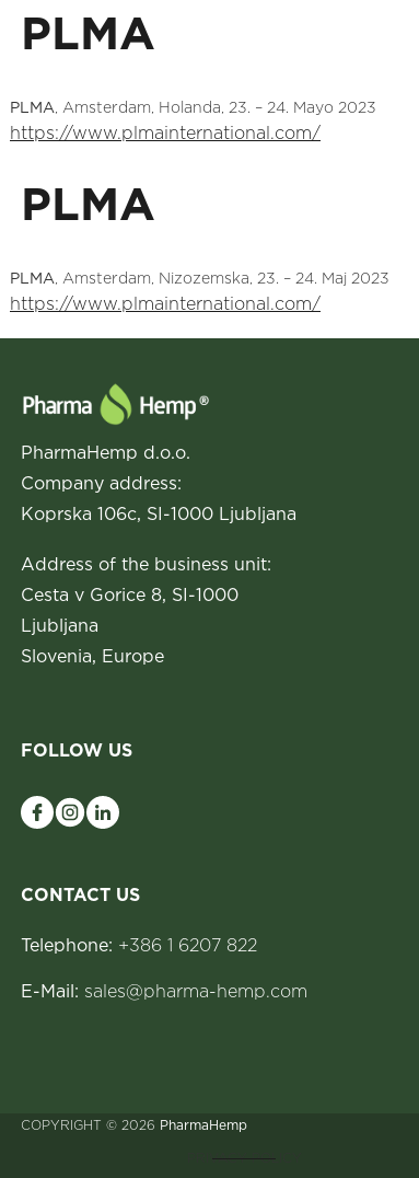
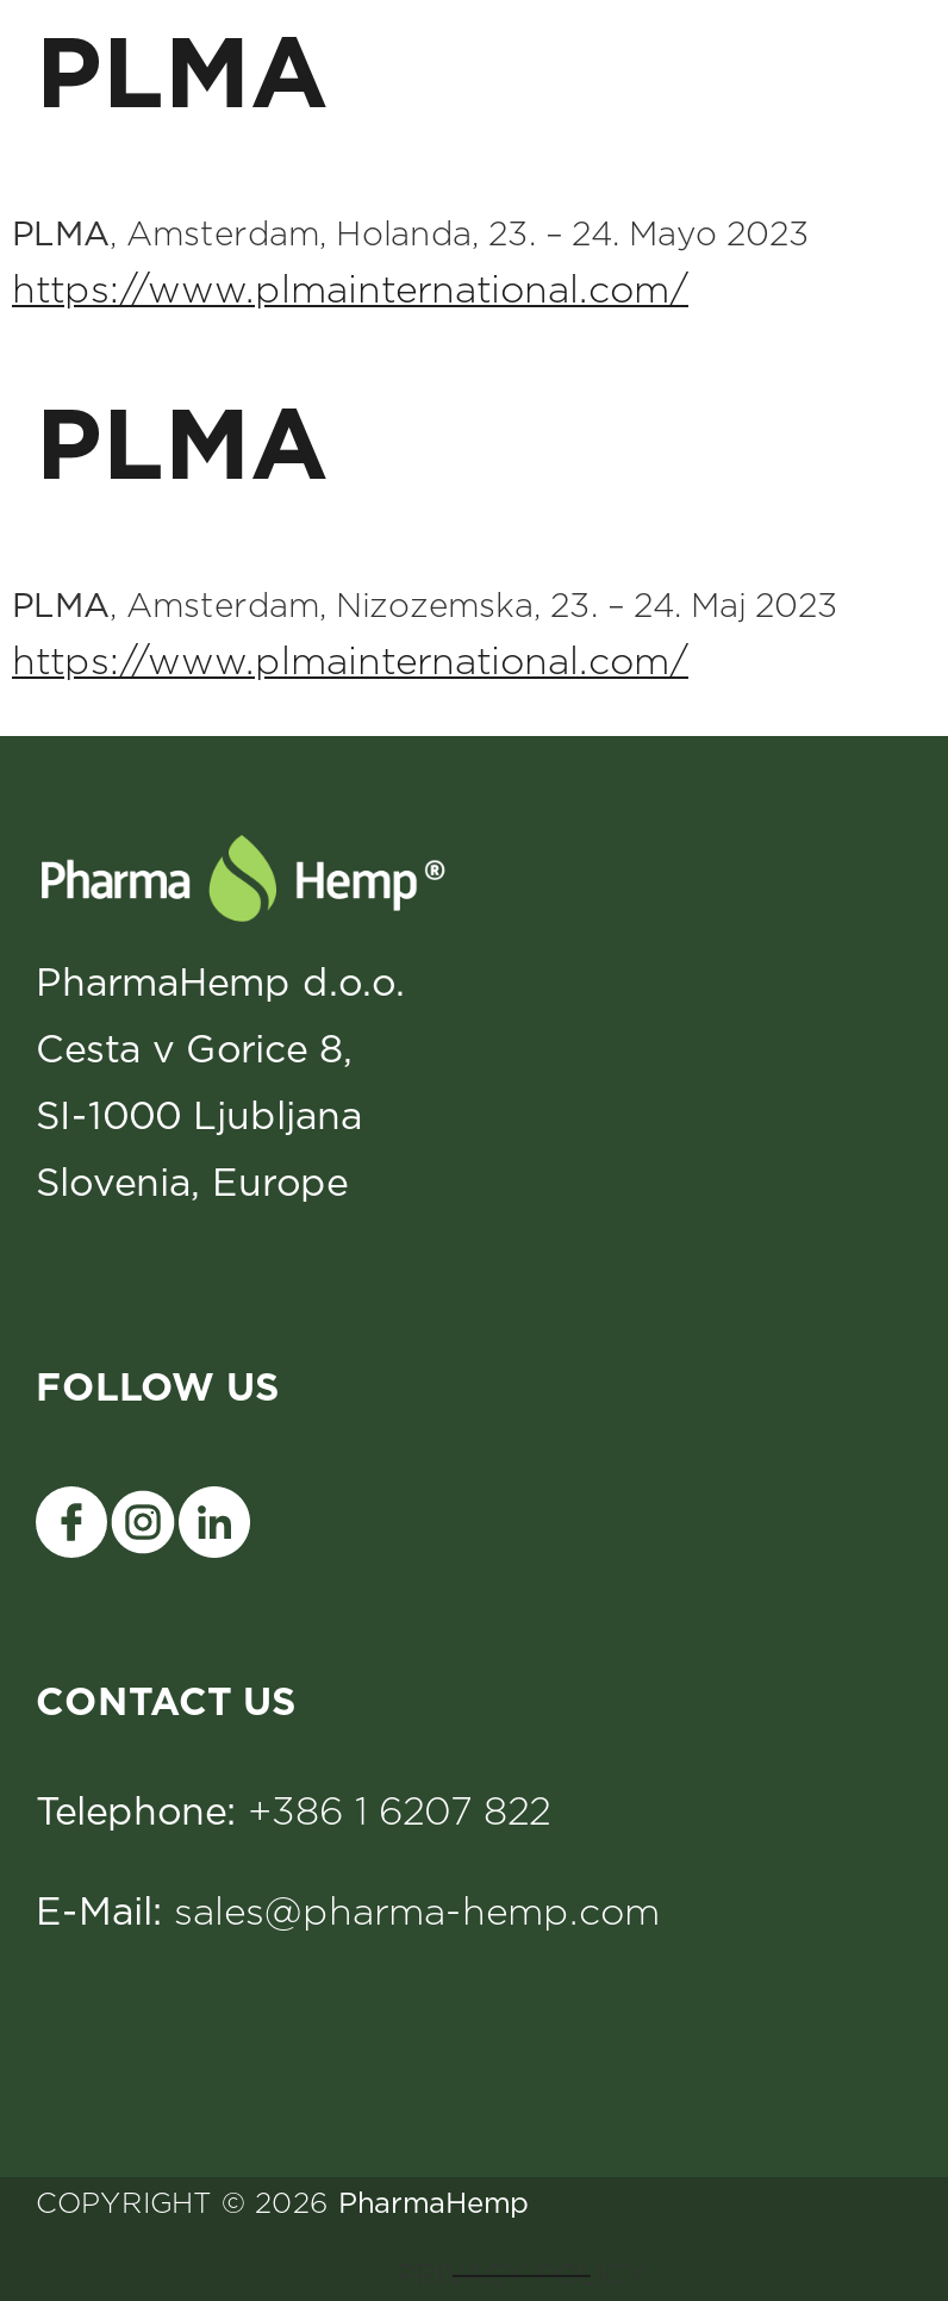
- Company address:
- Koprska 106c, SI-1000 Ljubljana
- Address of the business unit:
- Cesta v Gorice 8, SI-1000
- Ljubljana
+ Cesta v Gorice 8,
+ SI-1000 Ljubljana
